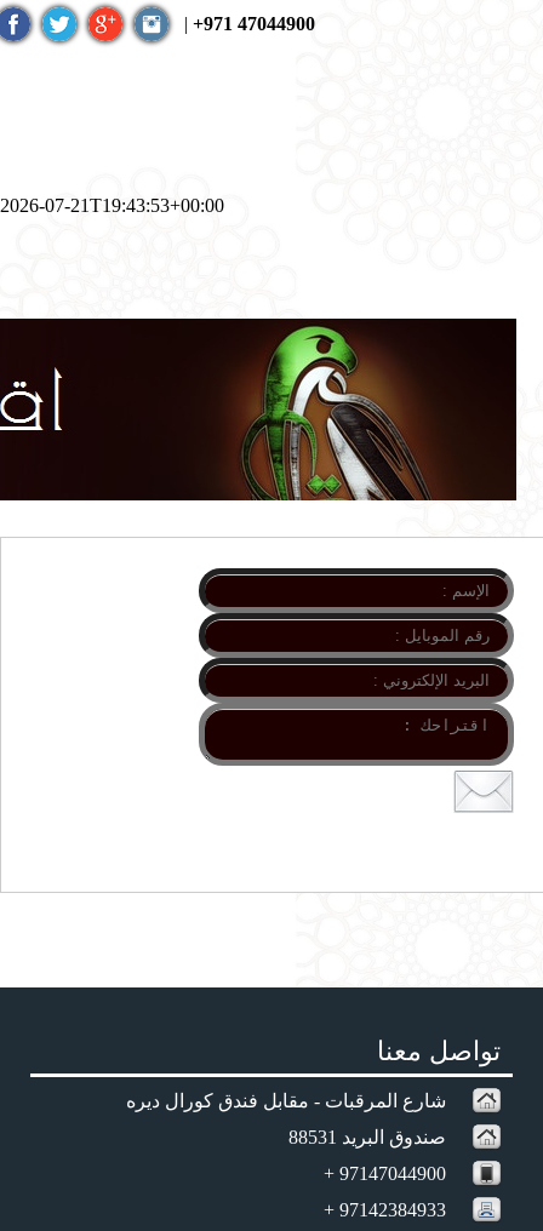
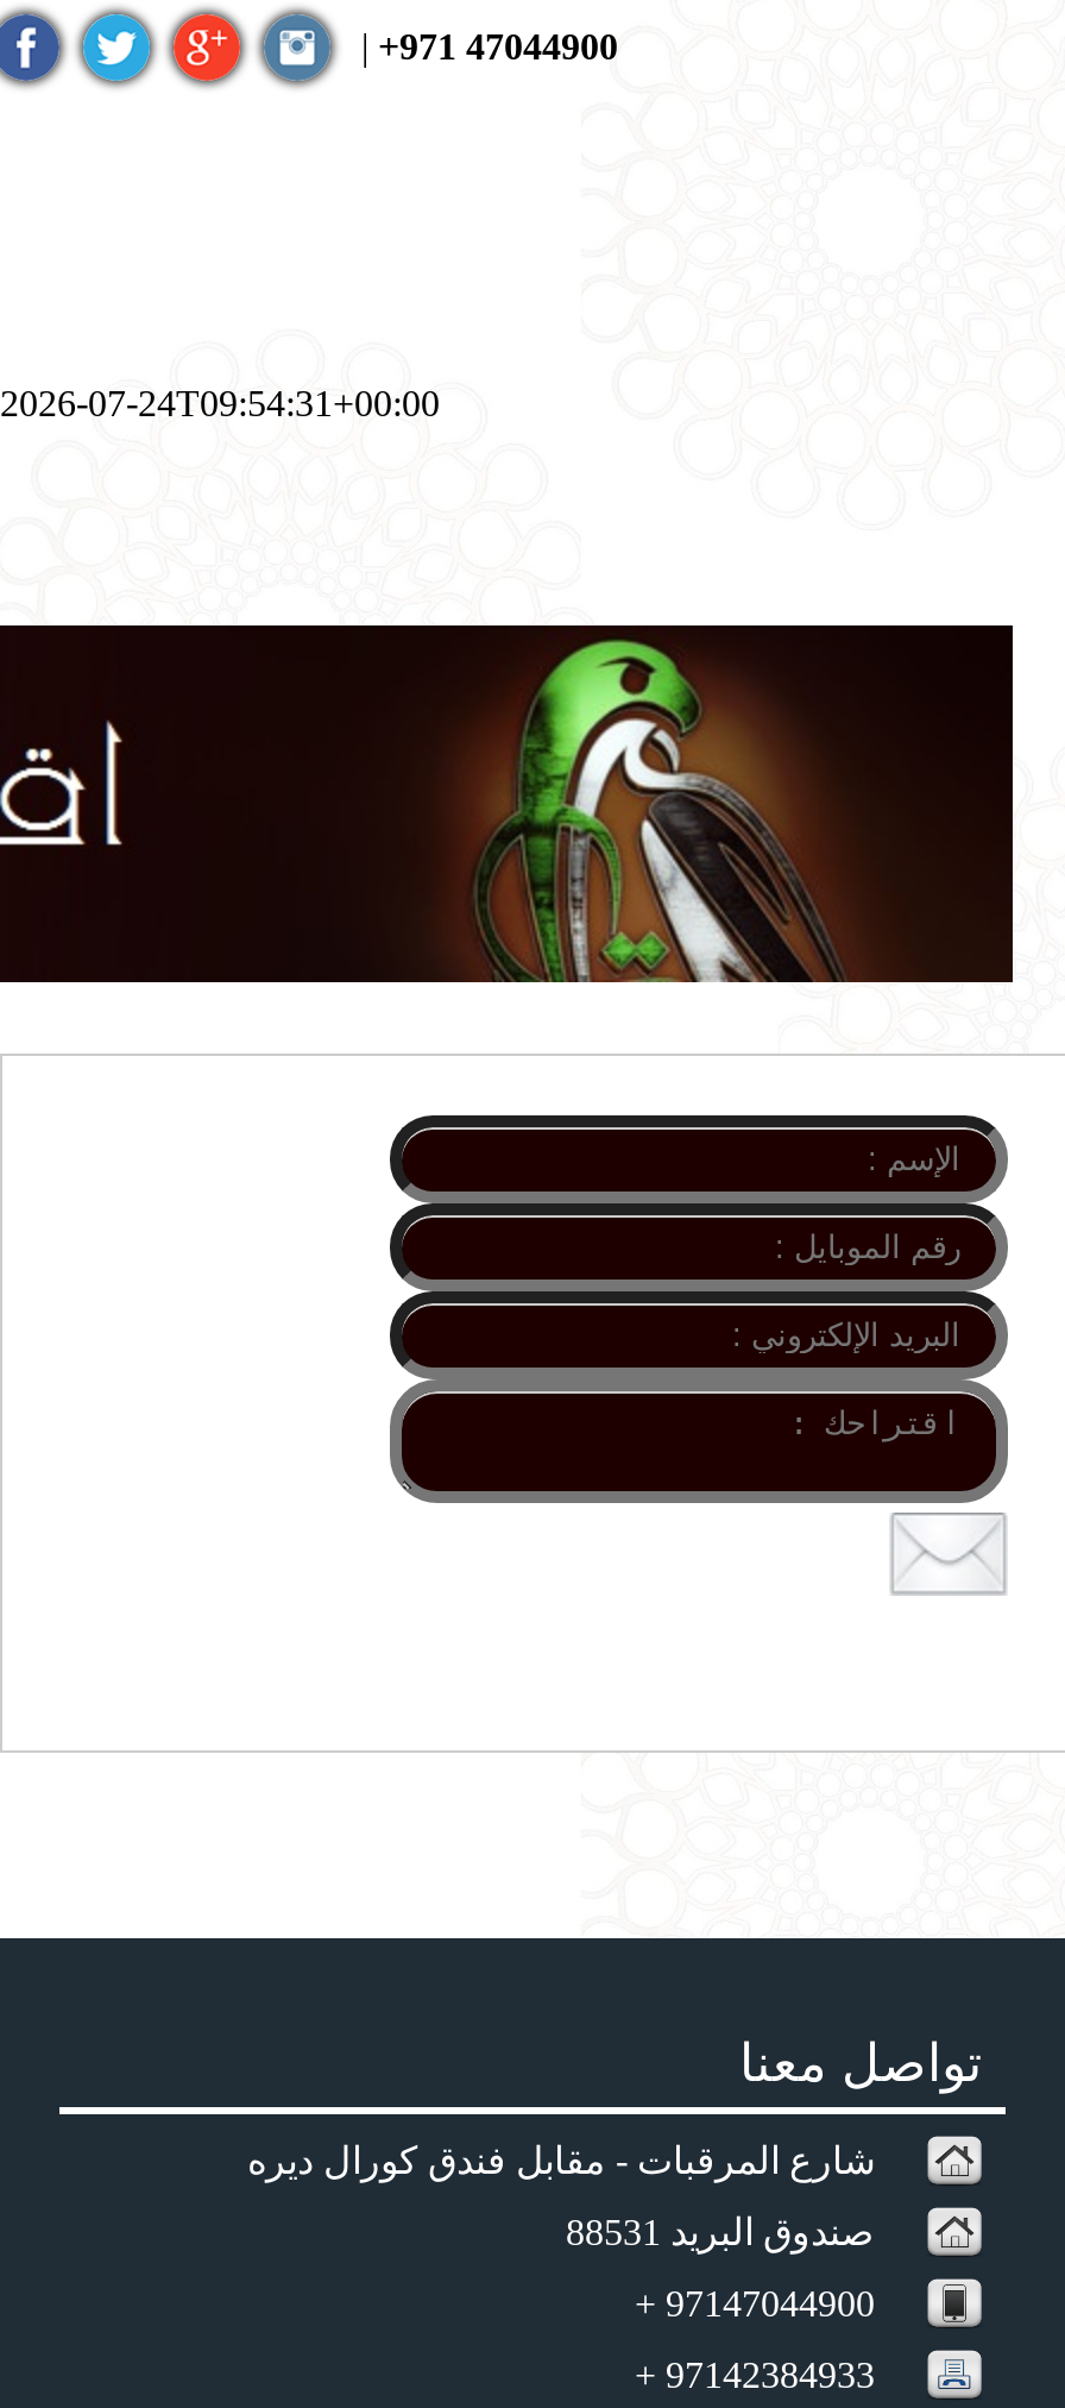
- 2026-07-21T19:43:53+00:00
+ 2026-07-24T09:54:31+00:00
